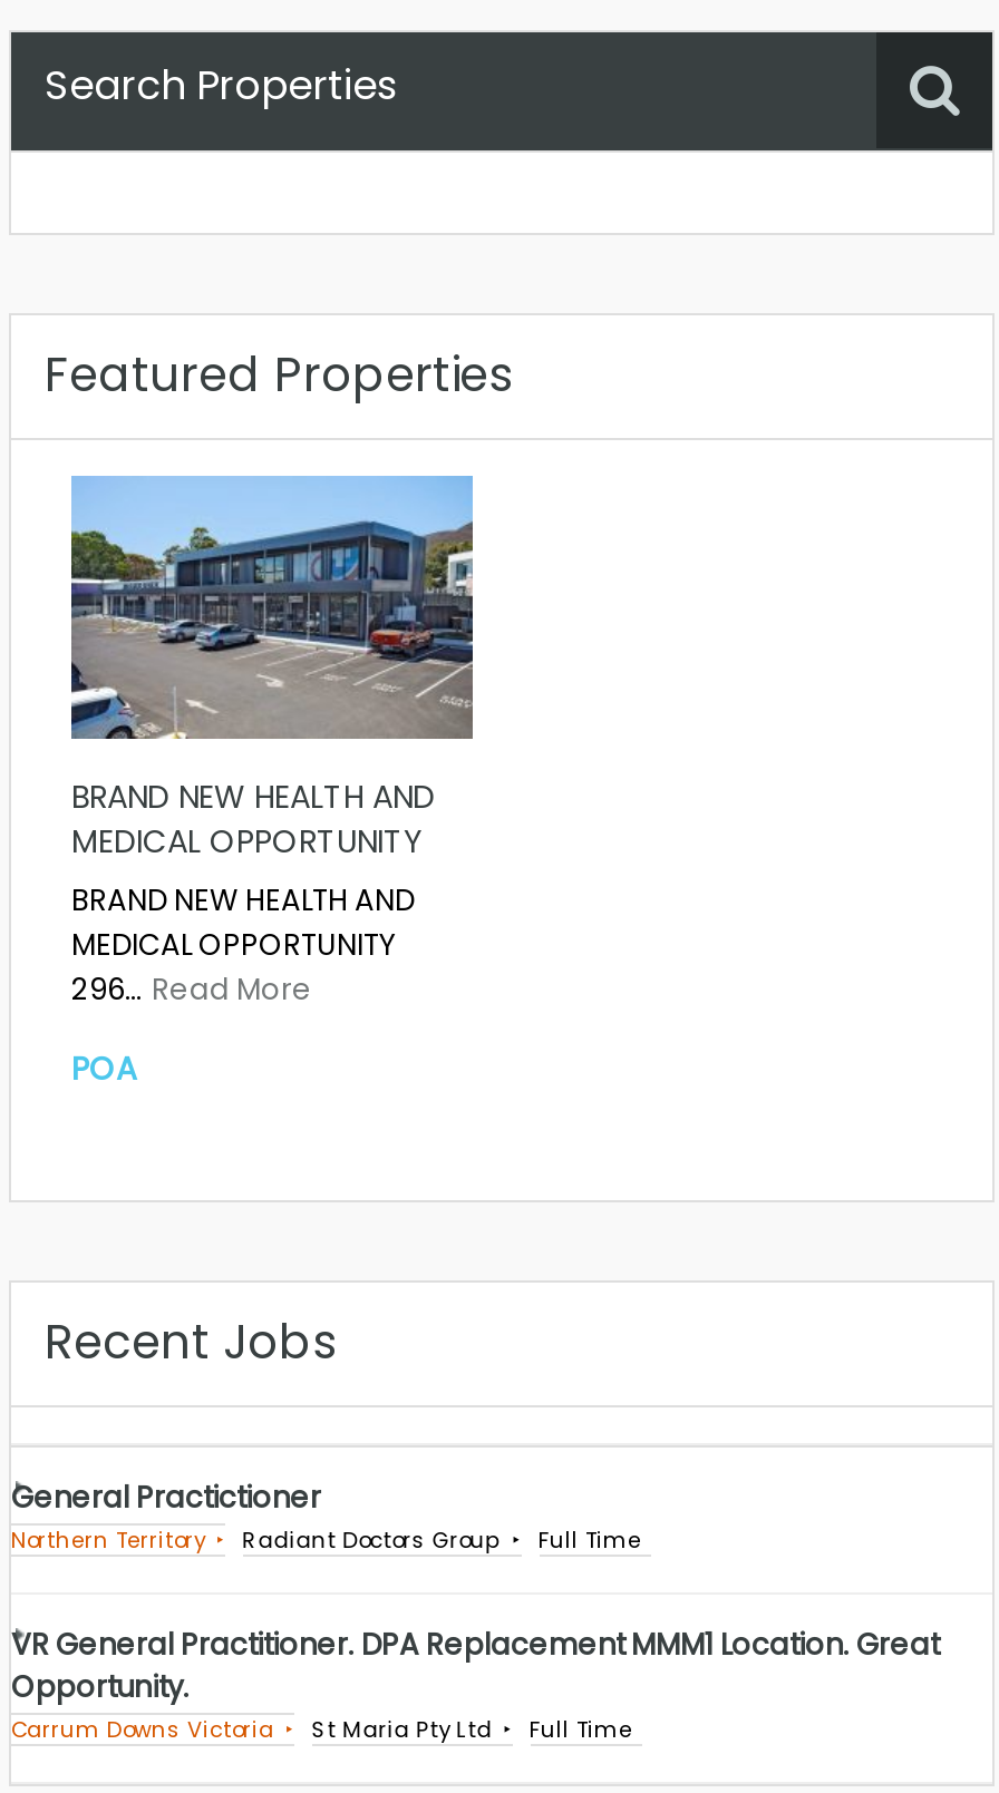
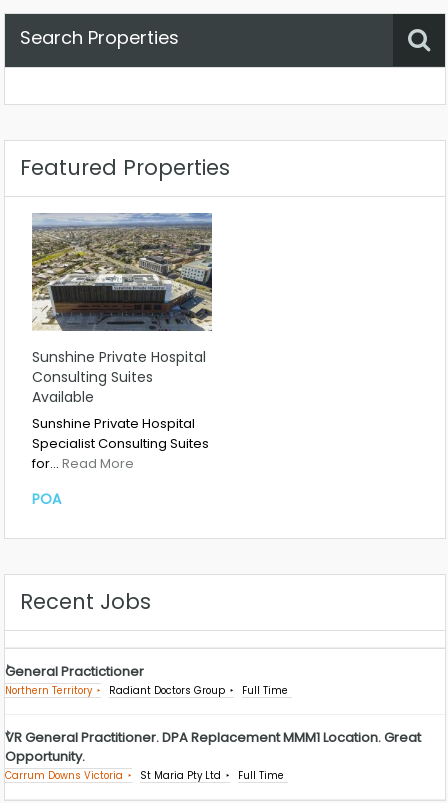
- [image]
- BRAND NEW HEALTH AND
- MEDICAL OPPORTUNITY
- BRAND NEW HEALTH AND
- MEDICAL OPPORTUNITY
- 296… Read More
+ [image]
+ Sunshine Private Hospital
+ Consulting Suites
+ Available
+ Sunshine Private Hospital
+ Specialist Consulting Suites
+ for… Read More

moved down: POA
